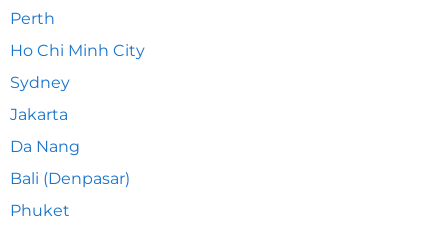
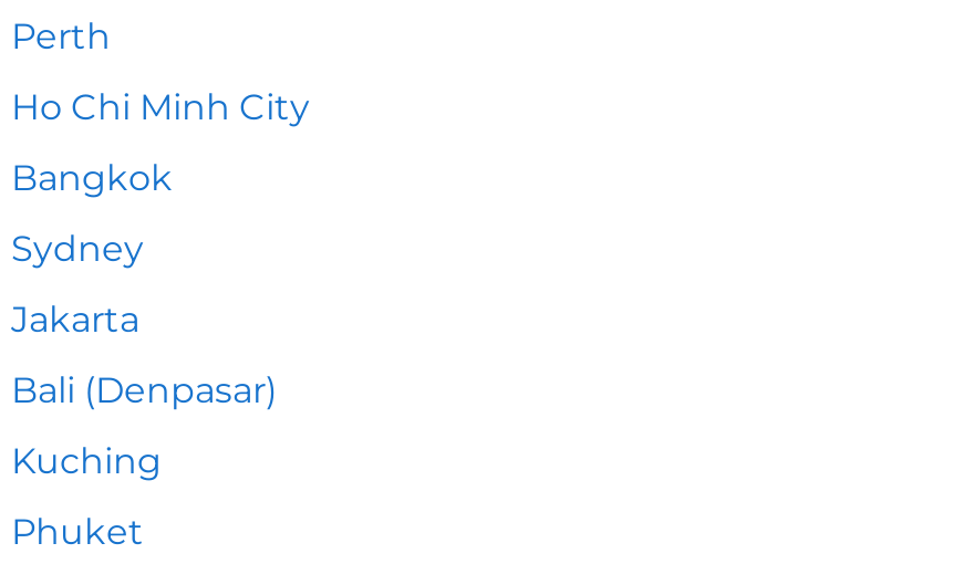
+ Bangkok

- Da Nang

+ Kuching
